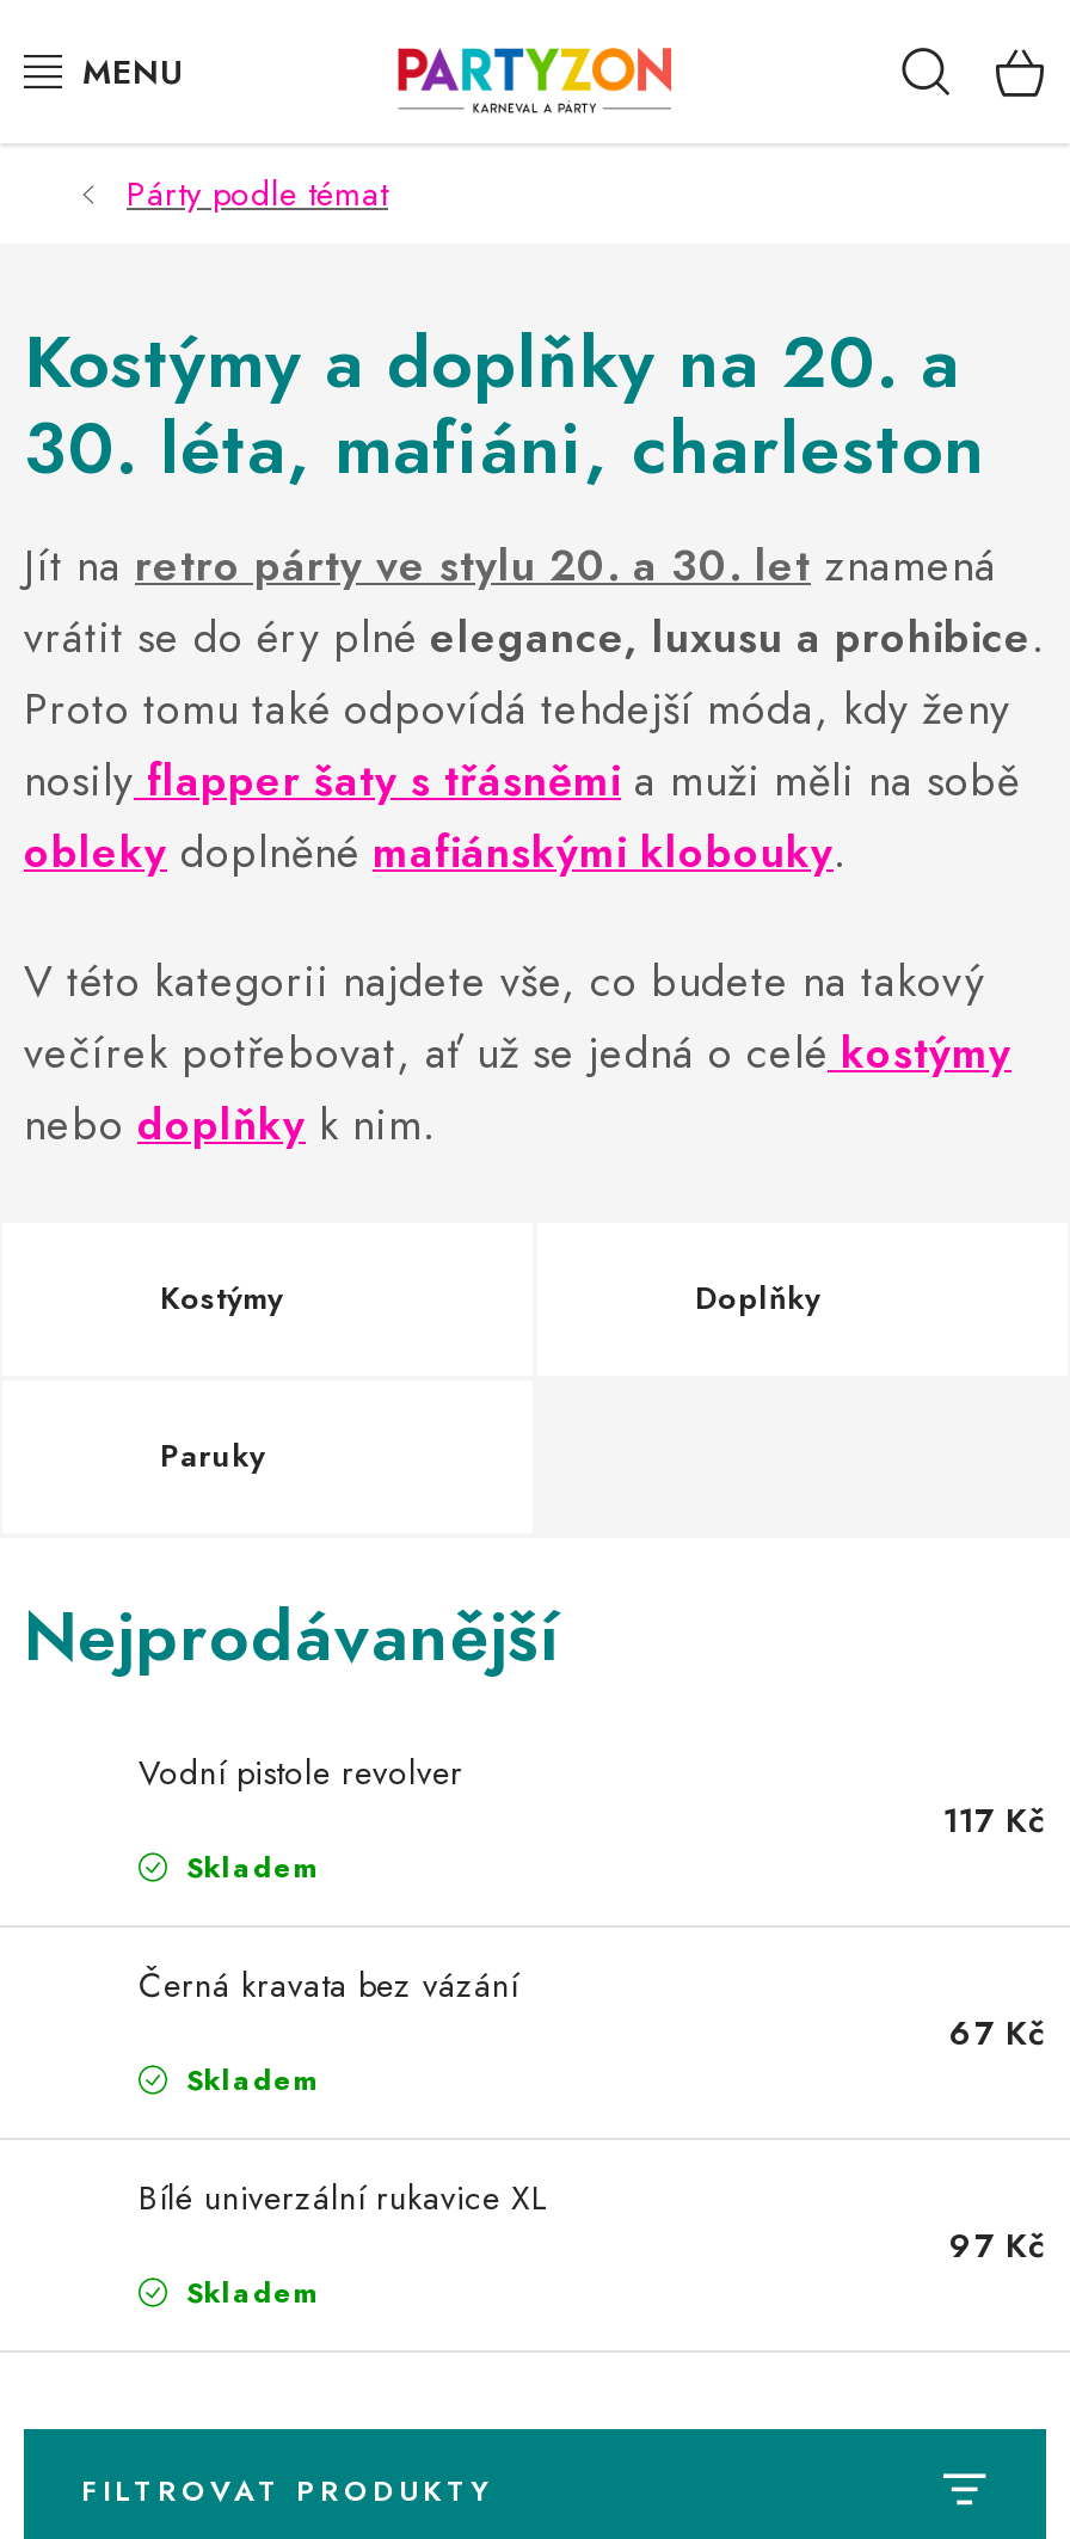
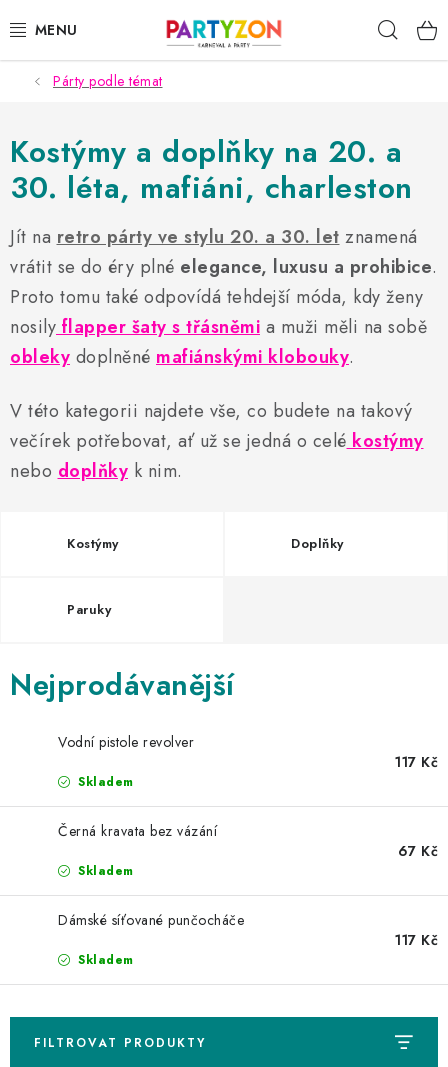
- Bílé univerzální rukavice XL
+ Dámské síťované punčocháče

- 97 Kč
+ 117 Kč
